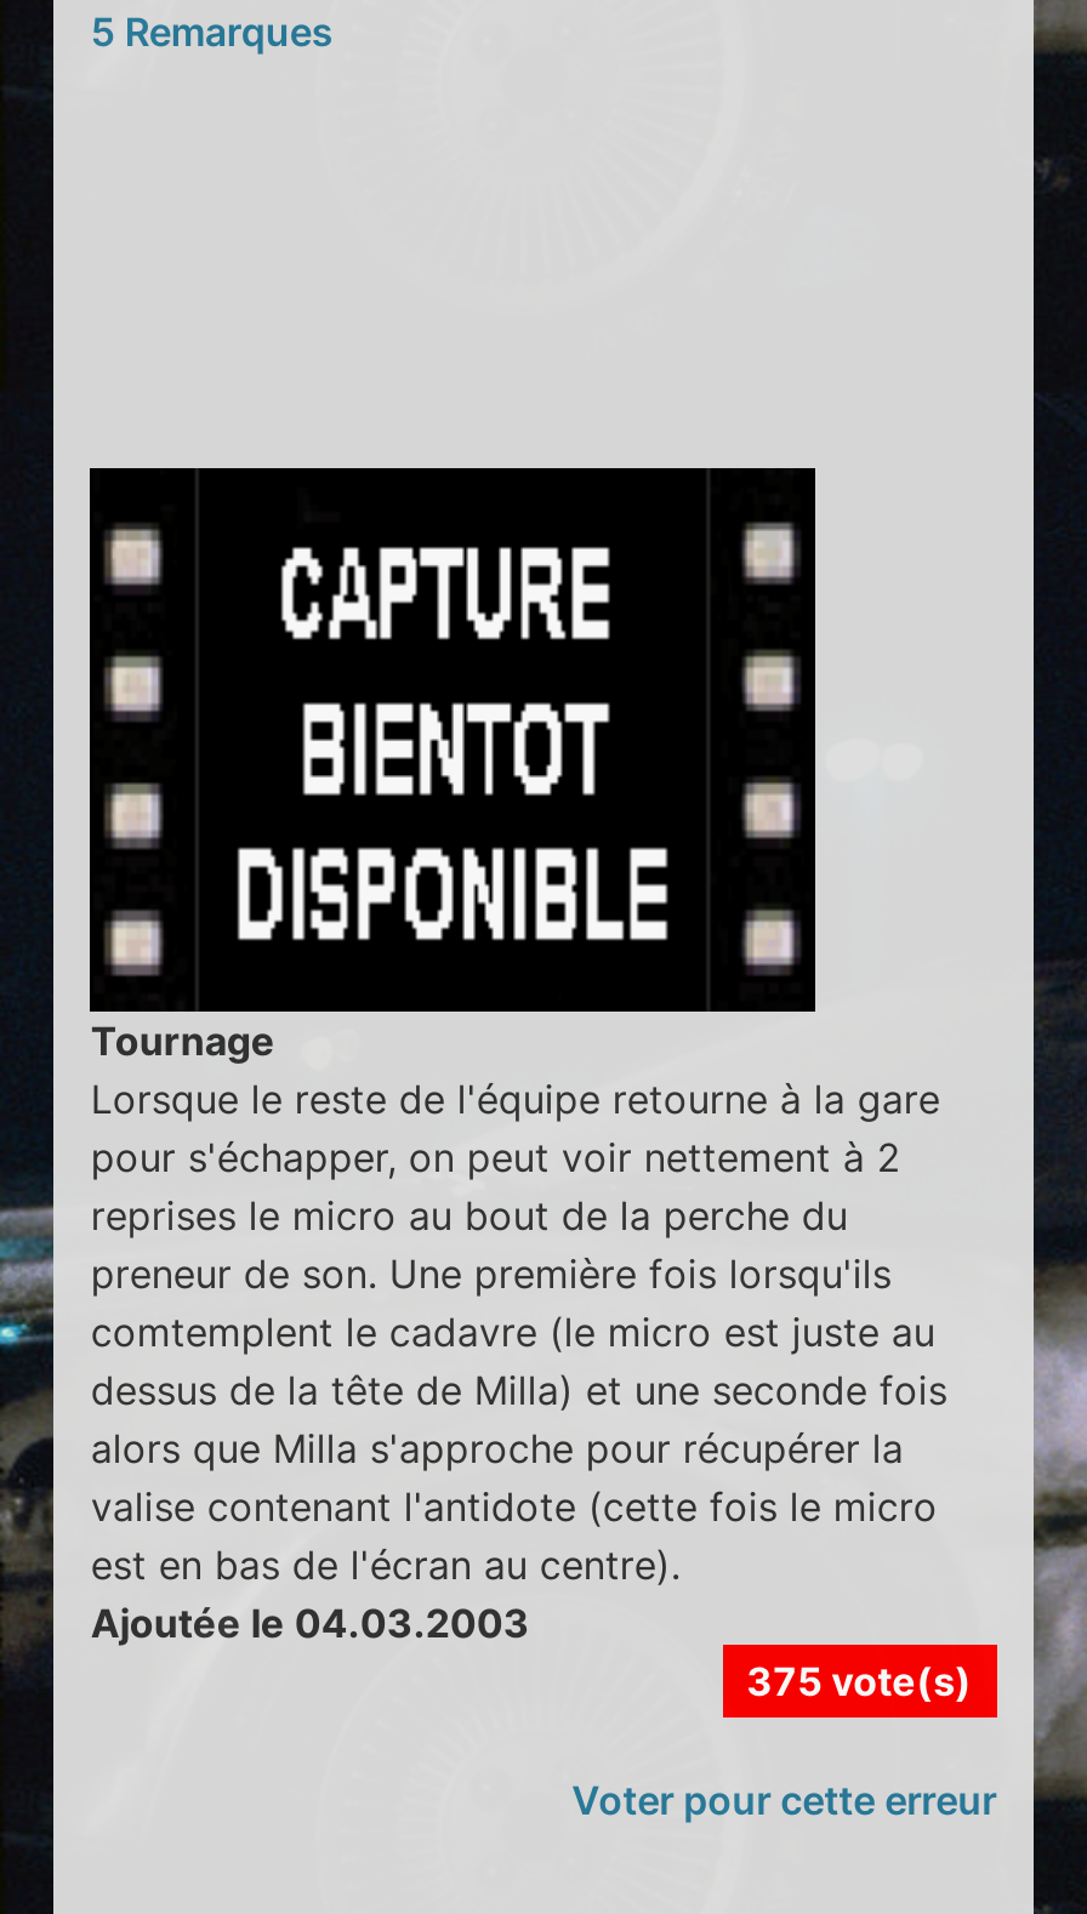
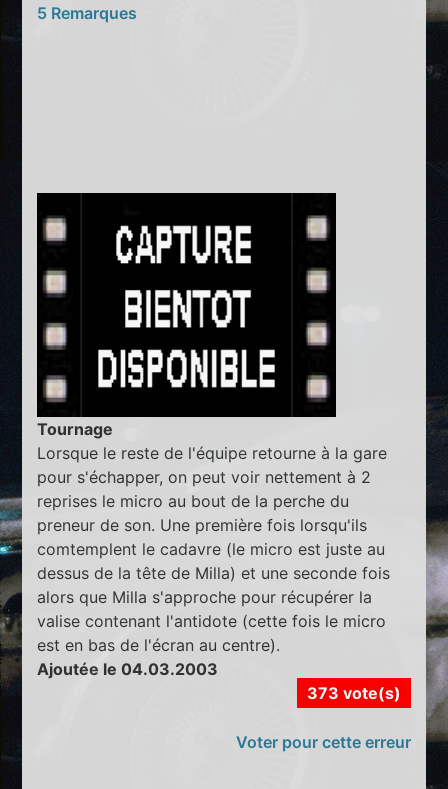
- 375 vote(s)
+ 373 vote(s)
